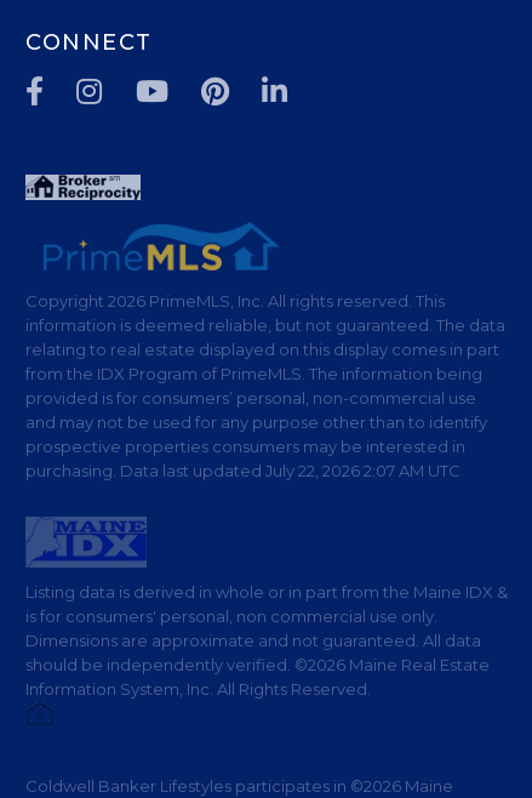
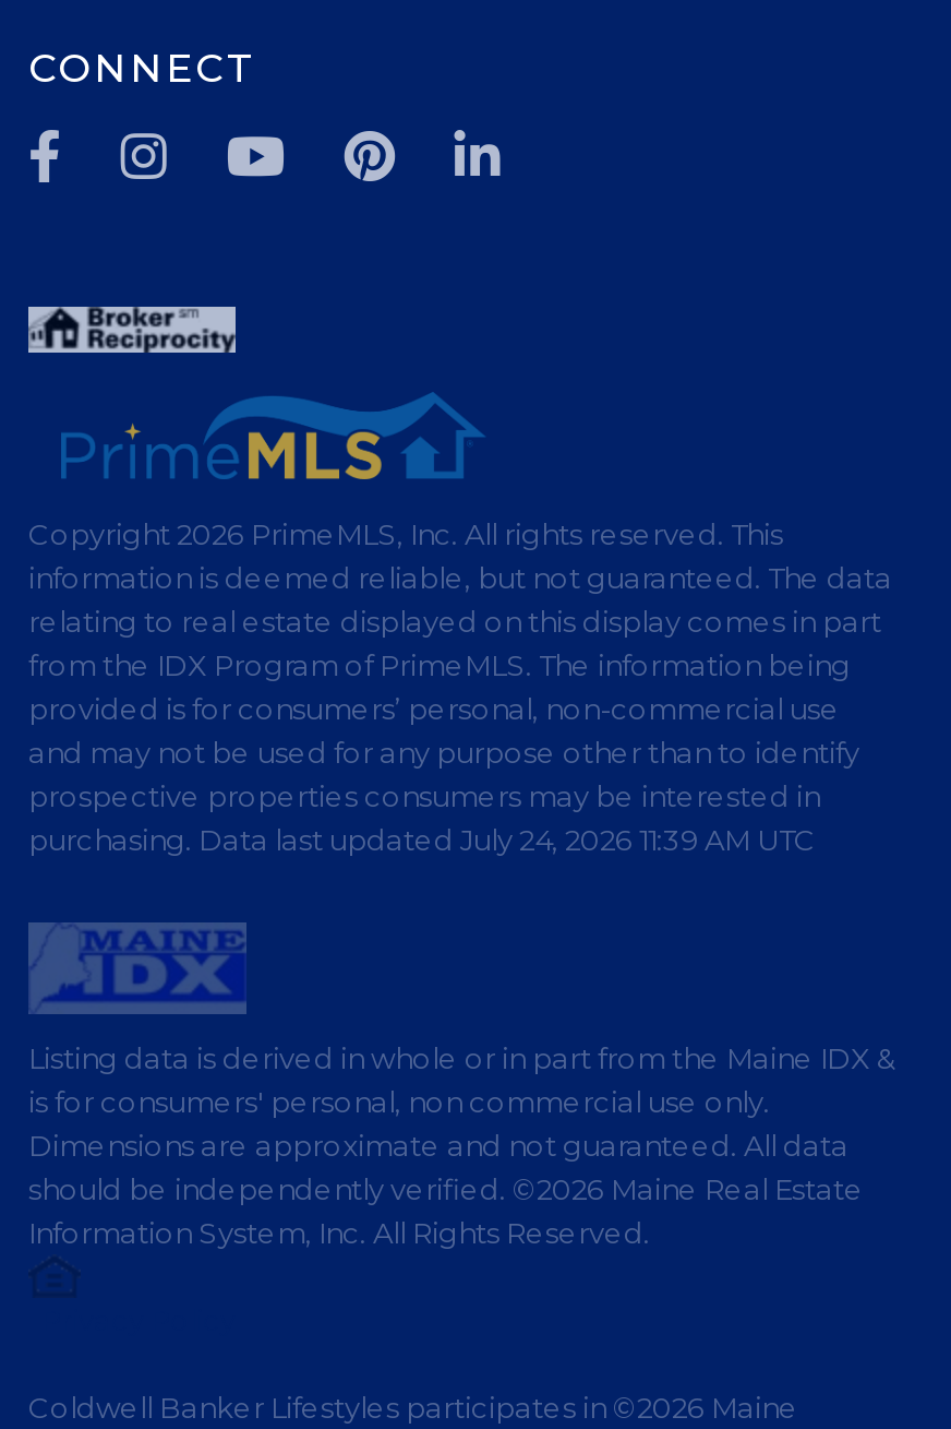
- purchasing. Data last updated July 22, 2026 2:07 AM UTC
+ purchasing. Data last updated July 24, 2026 11:39 AM UTC
